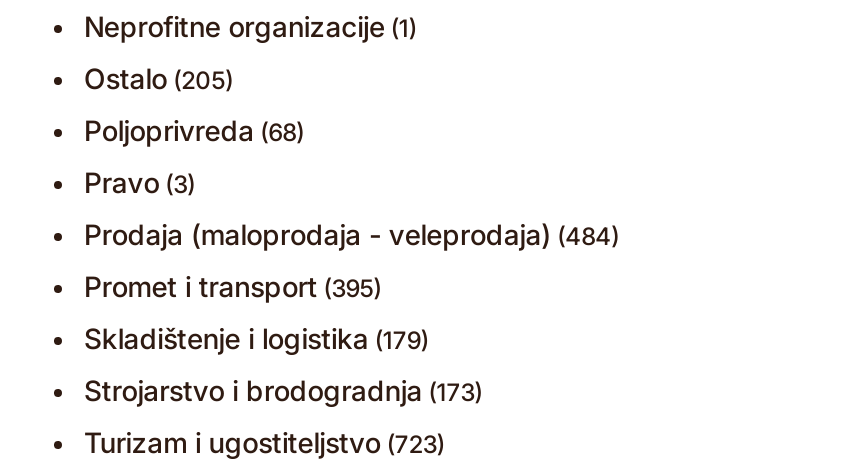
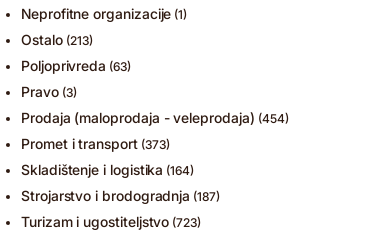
- Ostalo (205)
+ Ostalo (213)

- Poljoprivreda (68)
+ Poljoprivreda (63)

- Prodaja (maloprodaja - veleprodaja) (484)
+ Prodaja (maloprodaja - veleprodaja) (454)

- Promet i transport (395)
+ Promet i transport (373)

- Skladištenje i logistika (179)
+ Skladištenje i logistika (164)

- Strojarstvo i brodogradnja (173)
+ Strojarstvo i brodogradnja (187)
